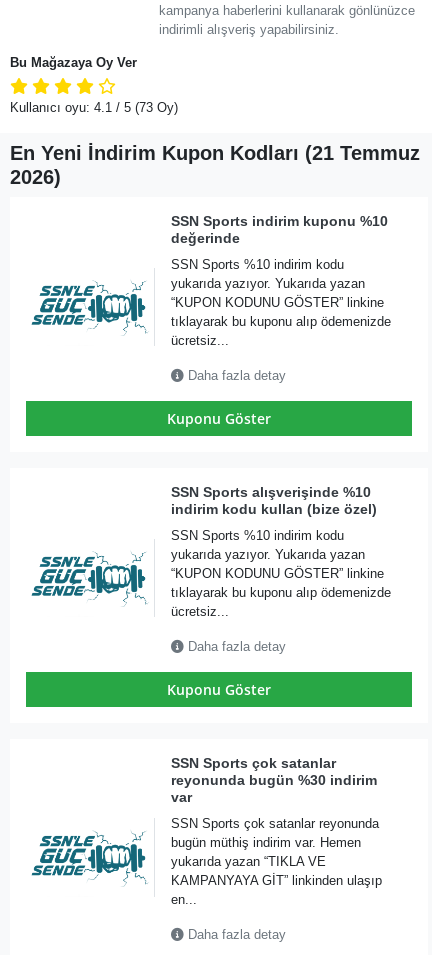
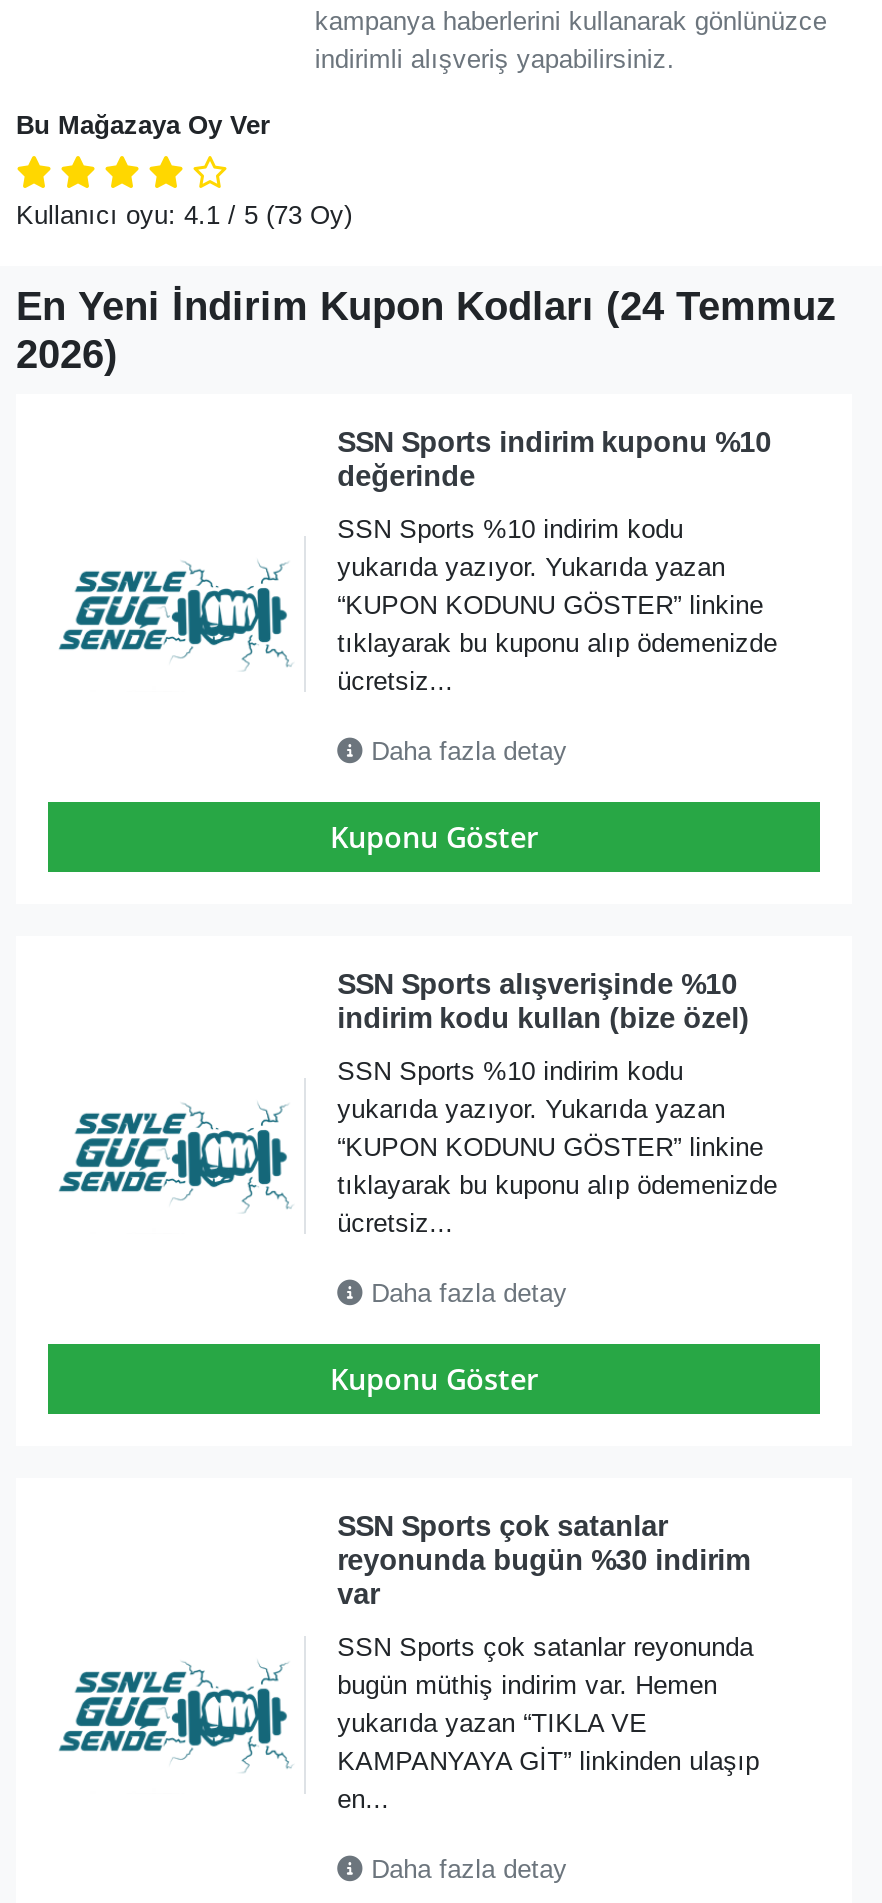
- En Yeni İndirim Kupon Kodları (21 Temmuz
+ En Yeni İndirim Kupon Kodları (24 Temmuz
